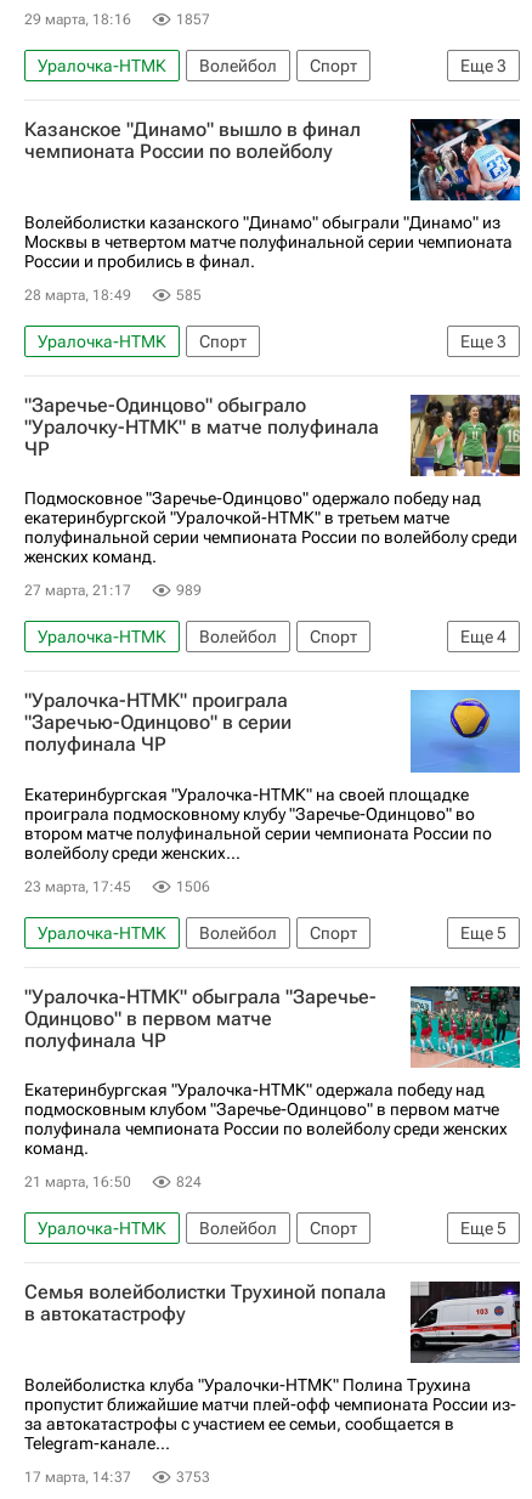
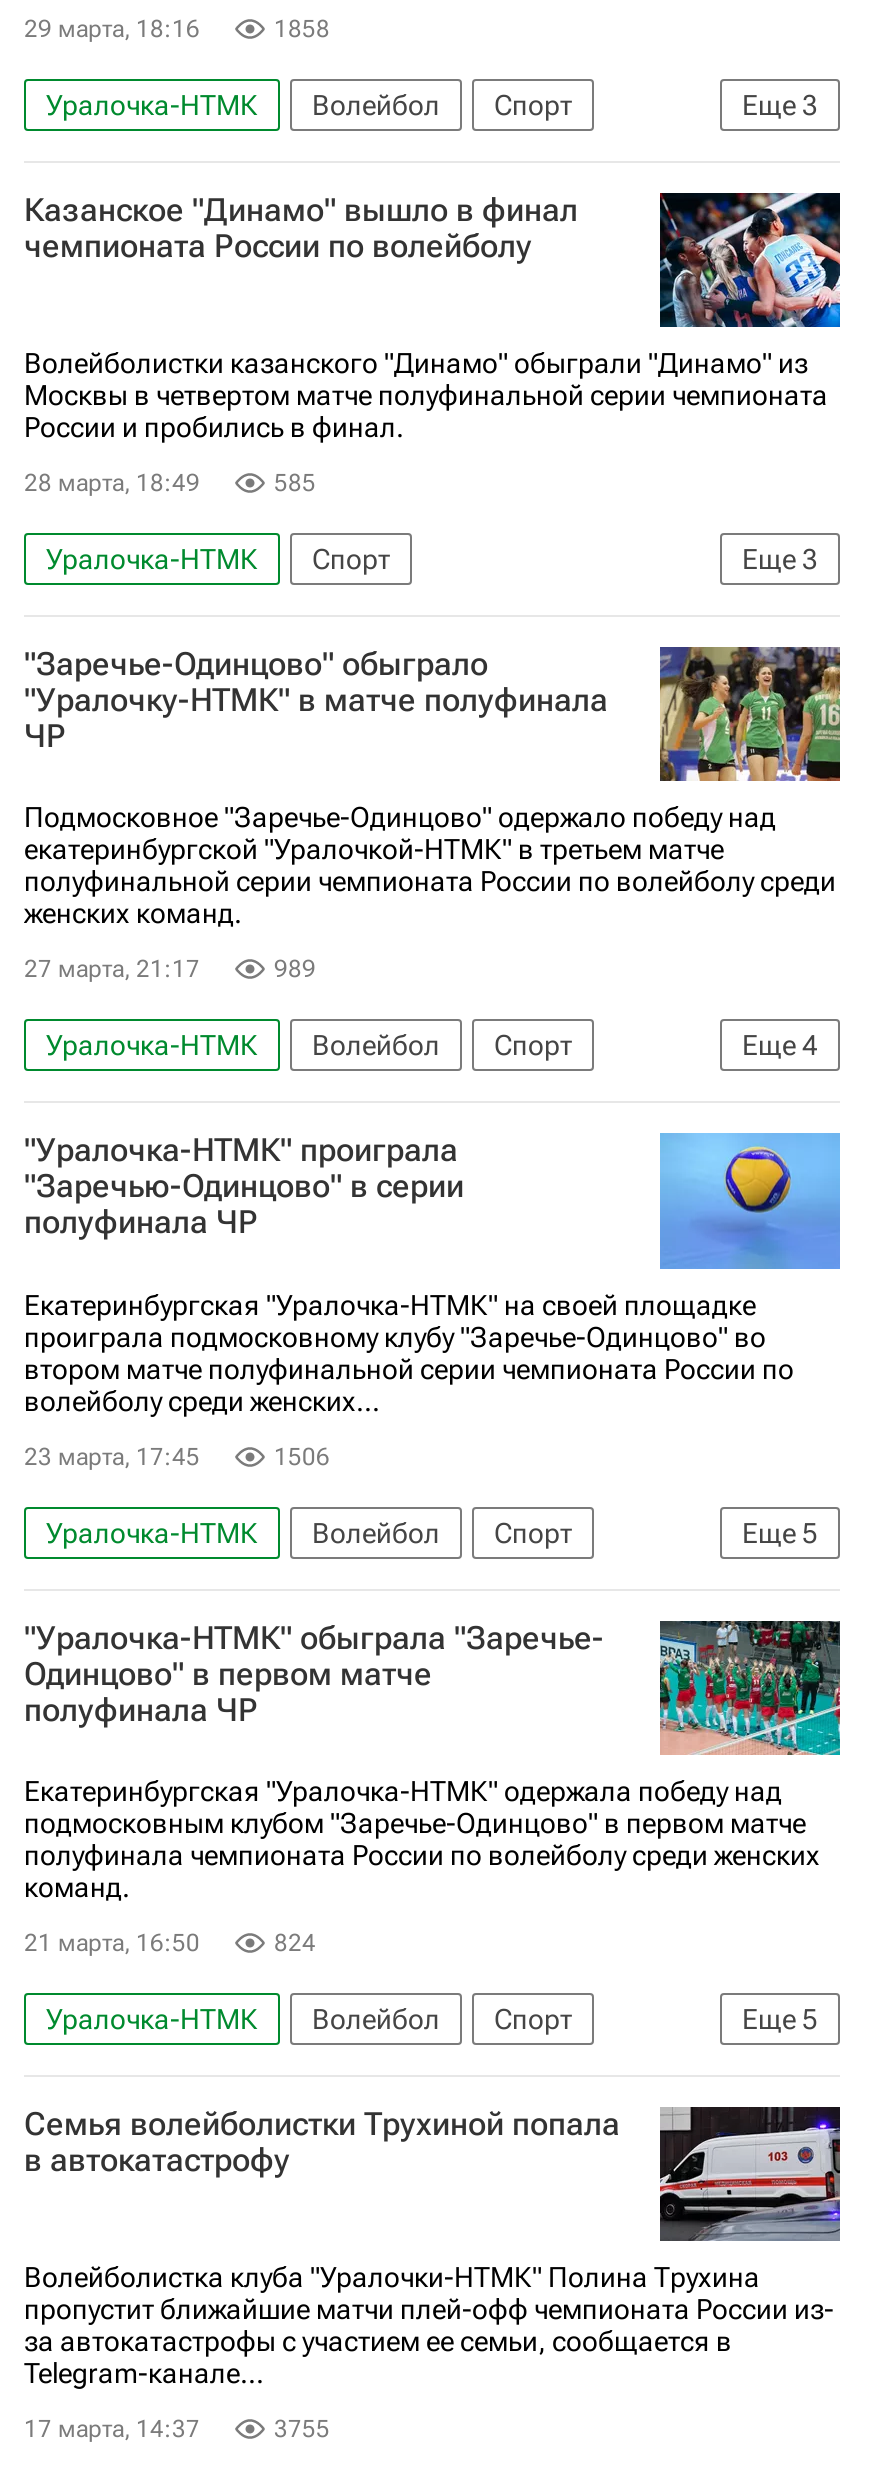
- 1857
+ 1858

- 3753
+ 3755
